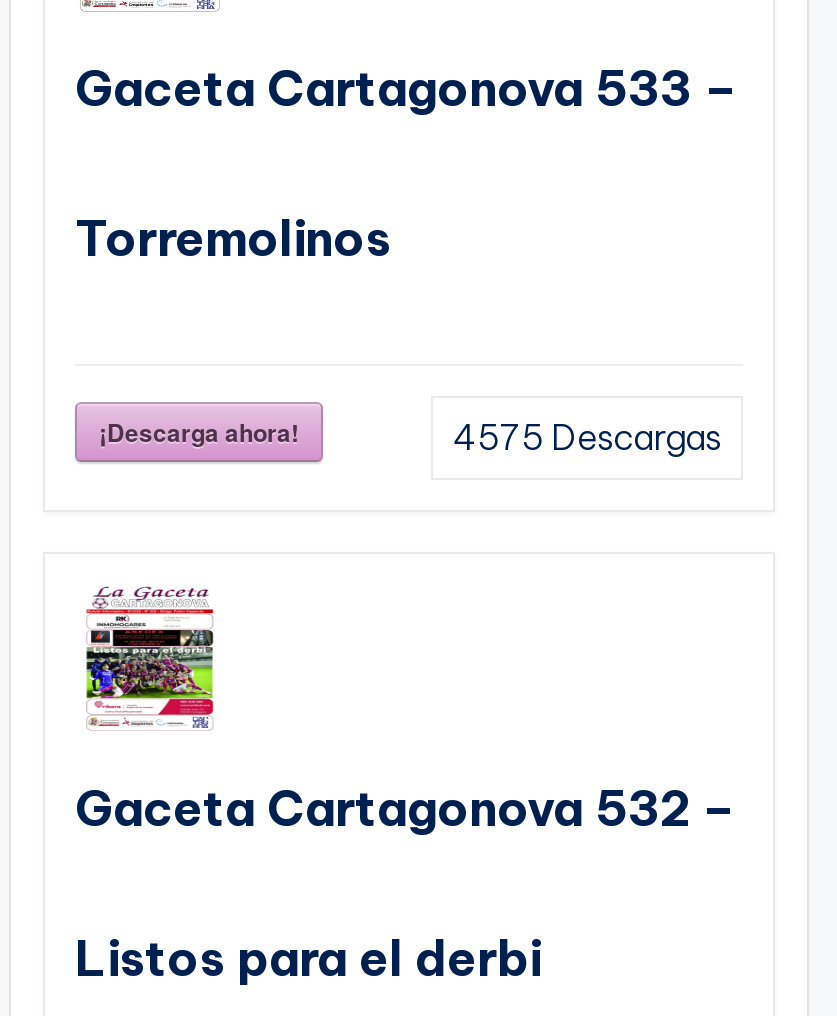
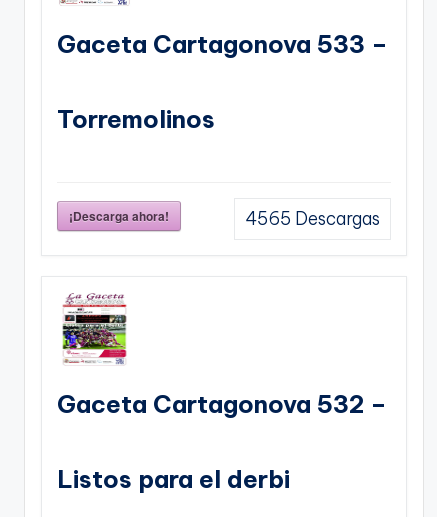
- 4575 Descargas
+ 4565 Descargas
